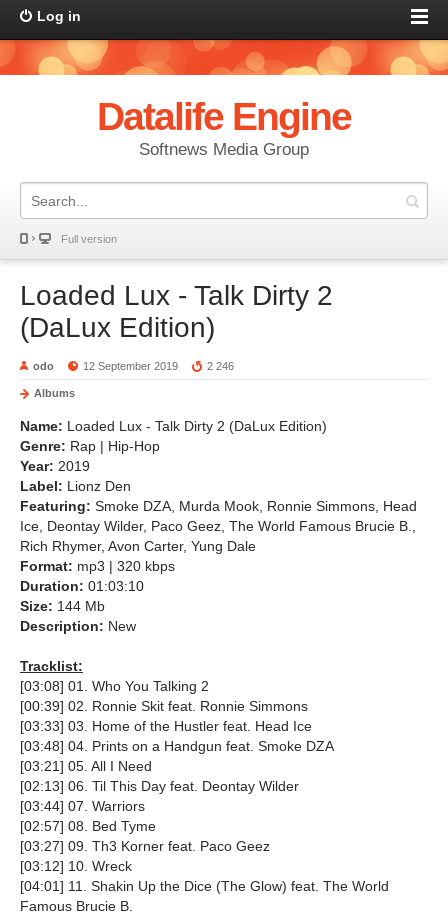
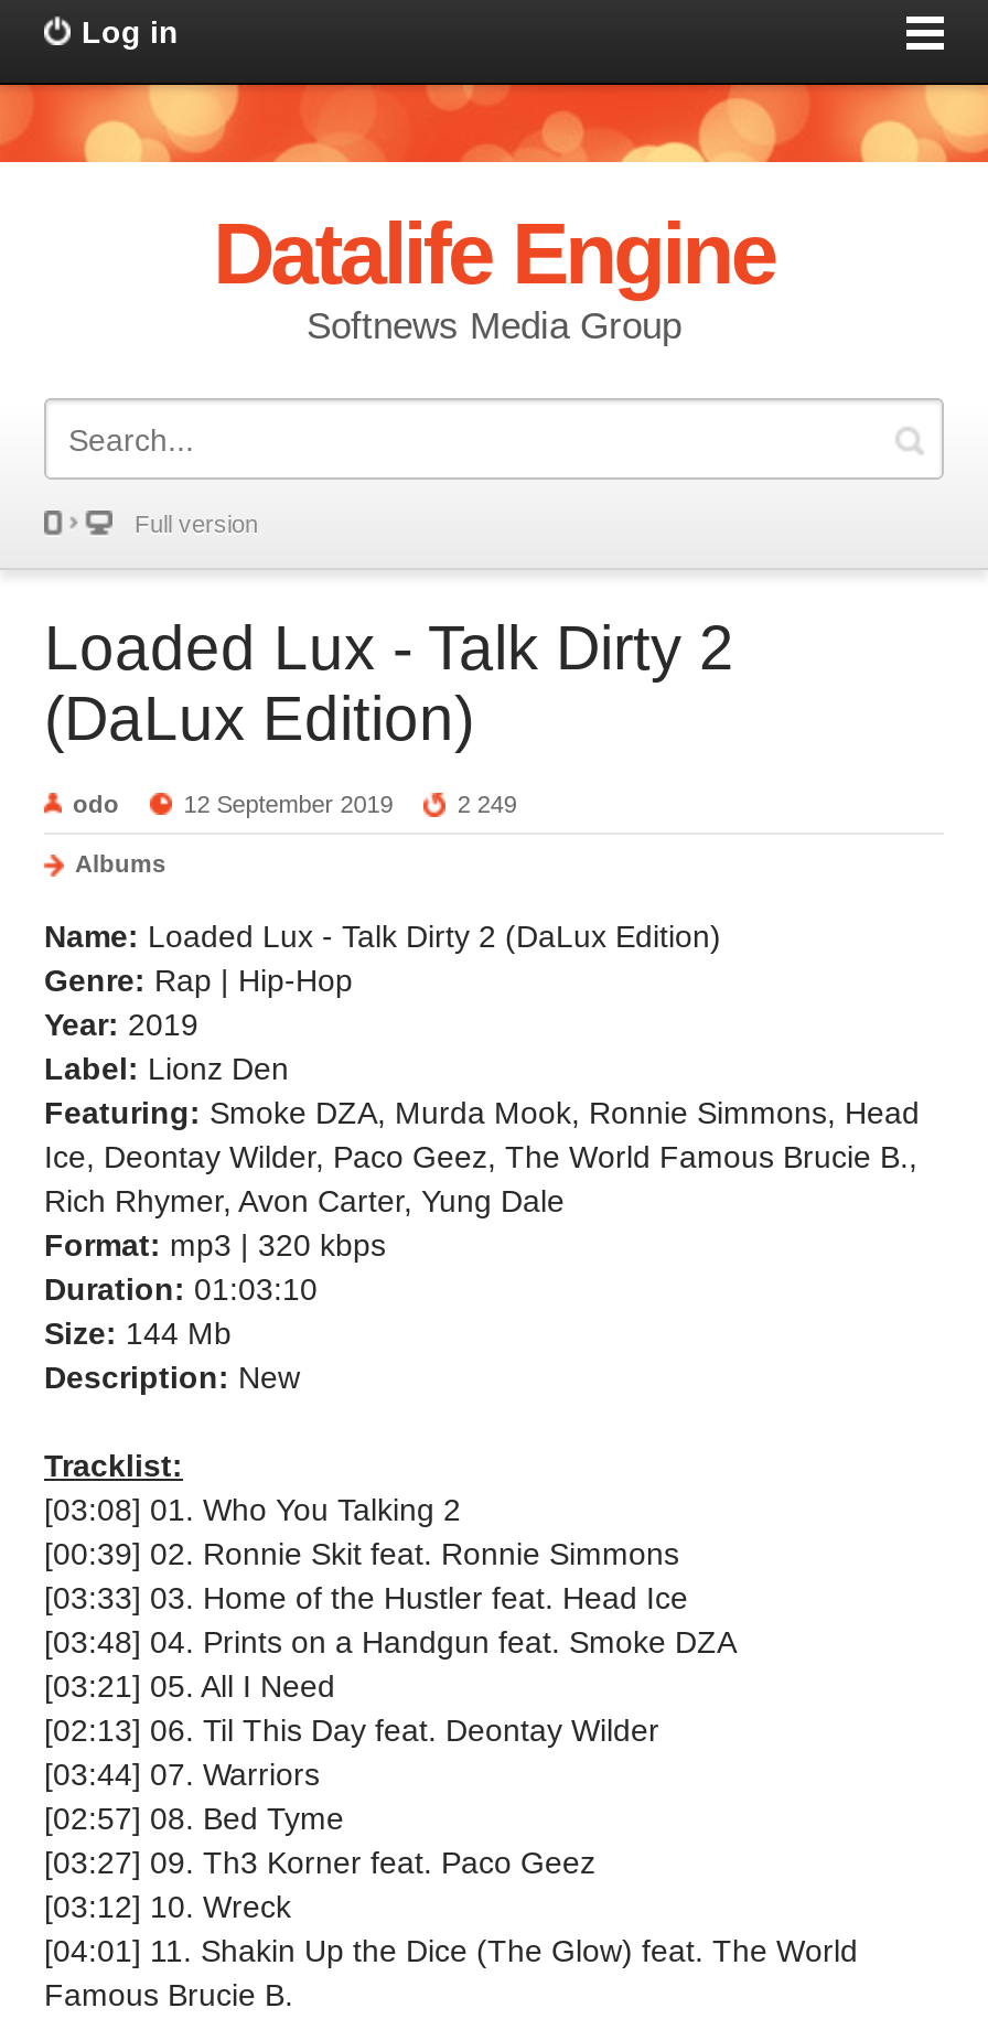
- 2 246
+ 2 249
